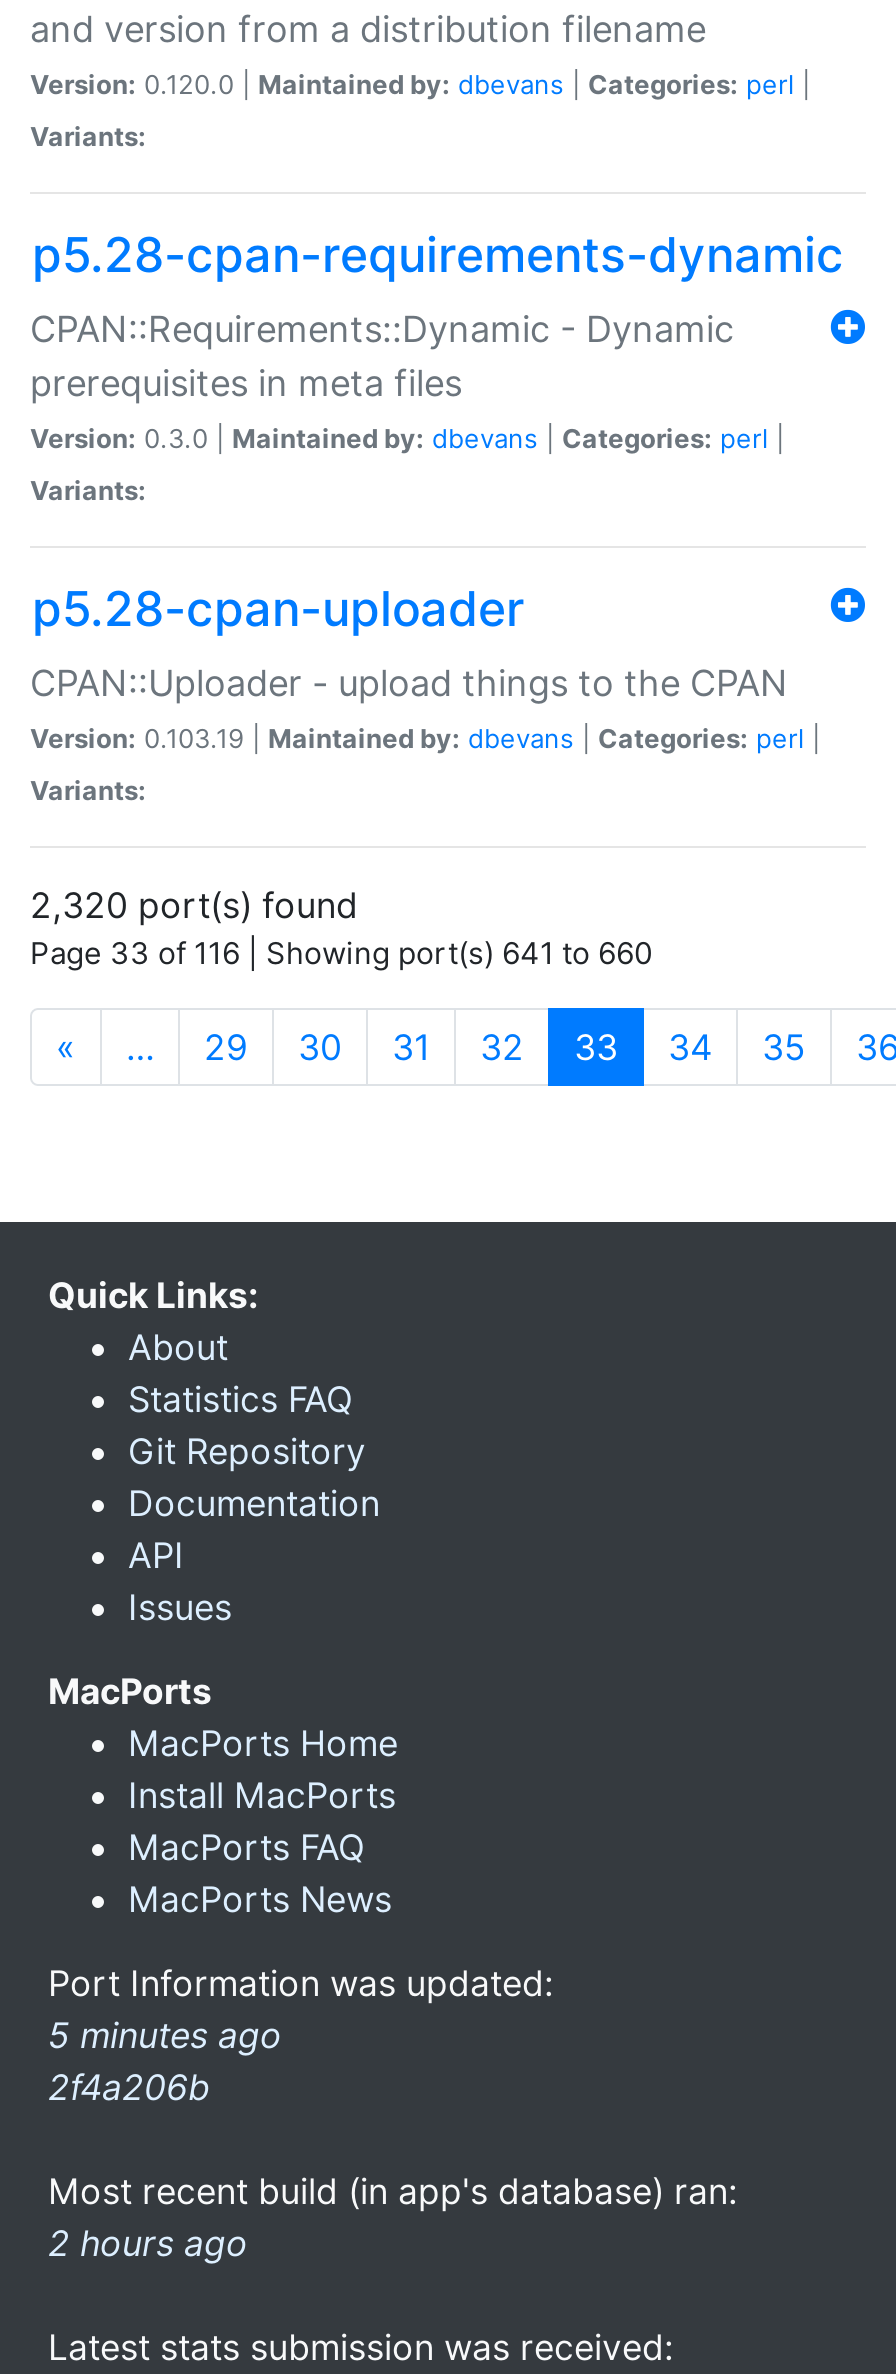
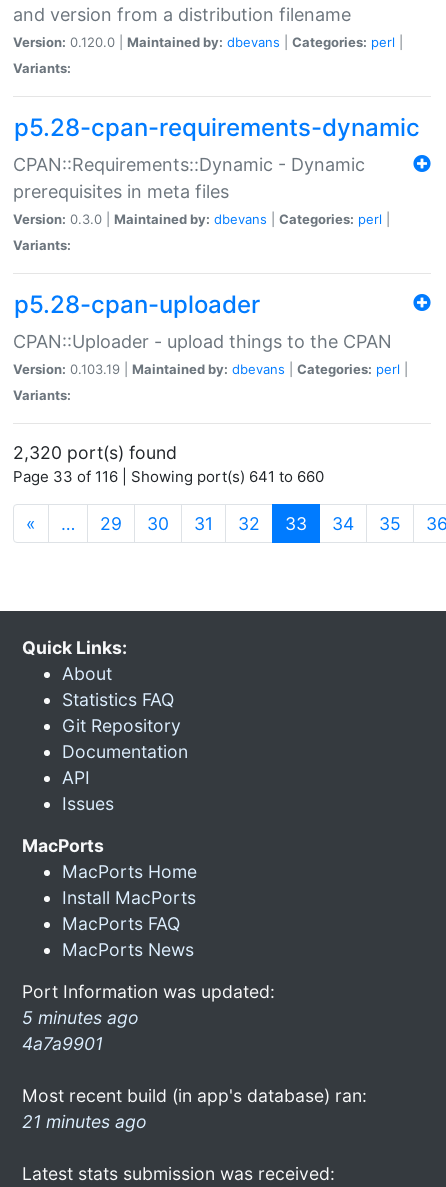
- 2f4a206b
+ 4a7a9901

- 2 hours ago
+ 21 minutes ago
